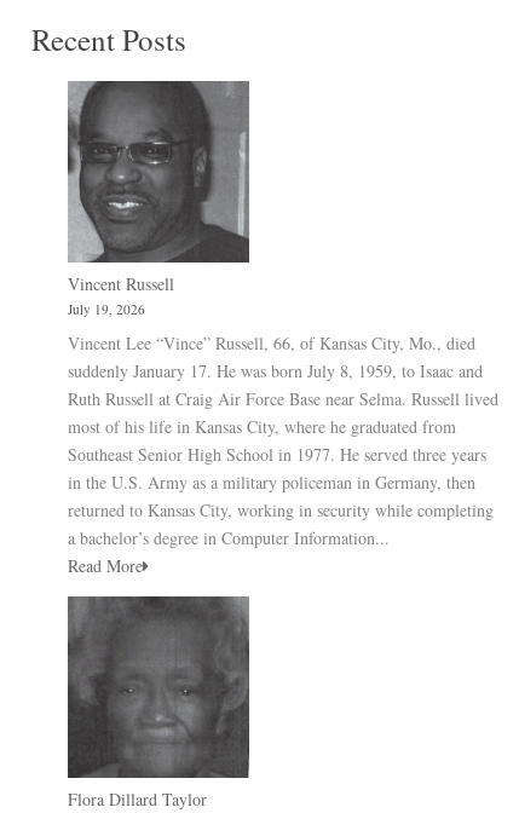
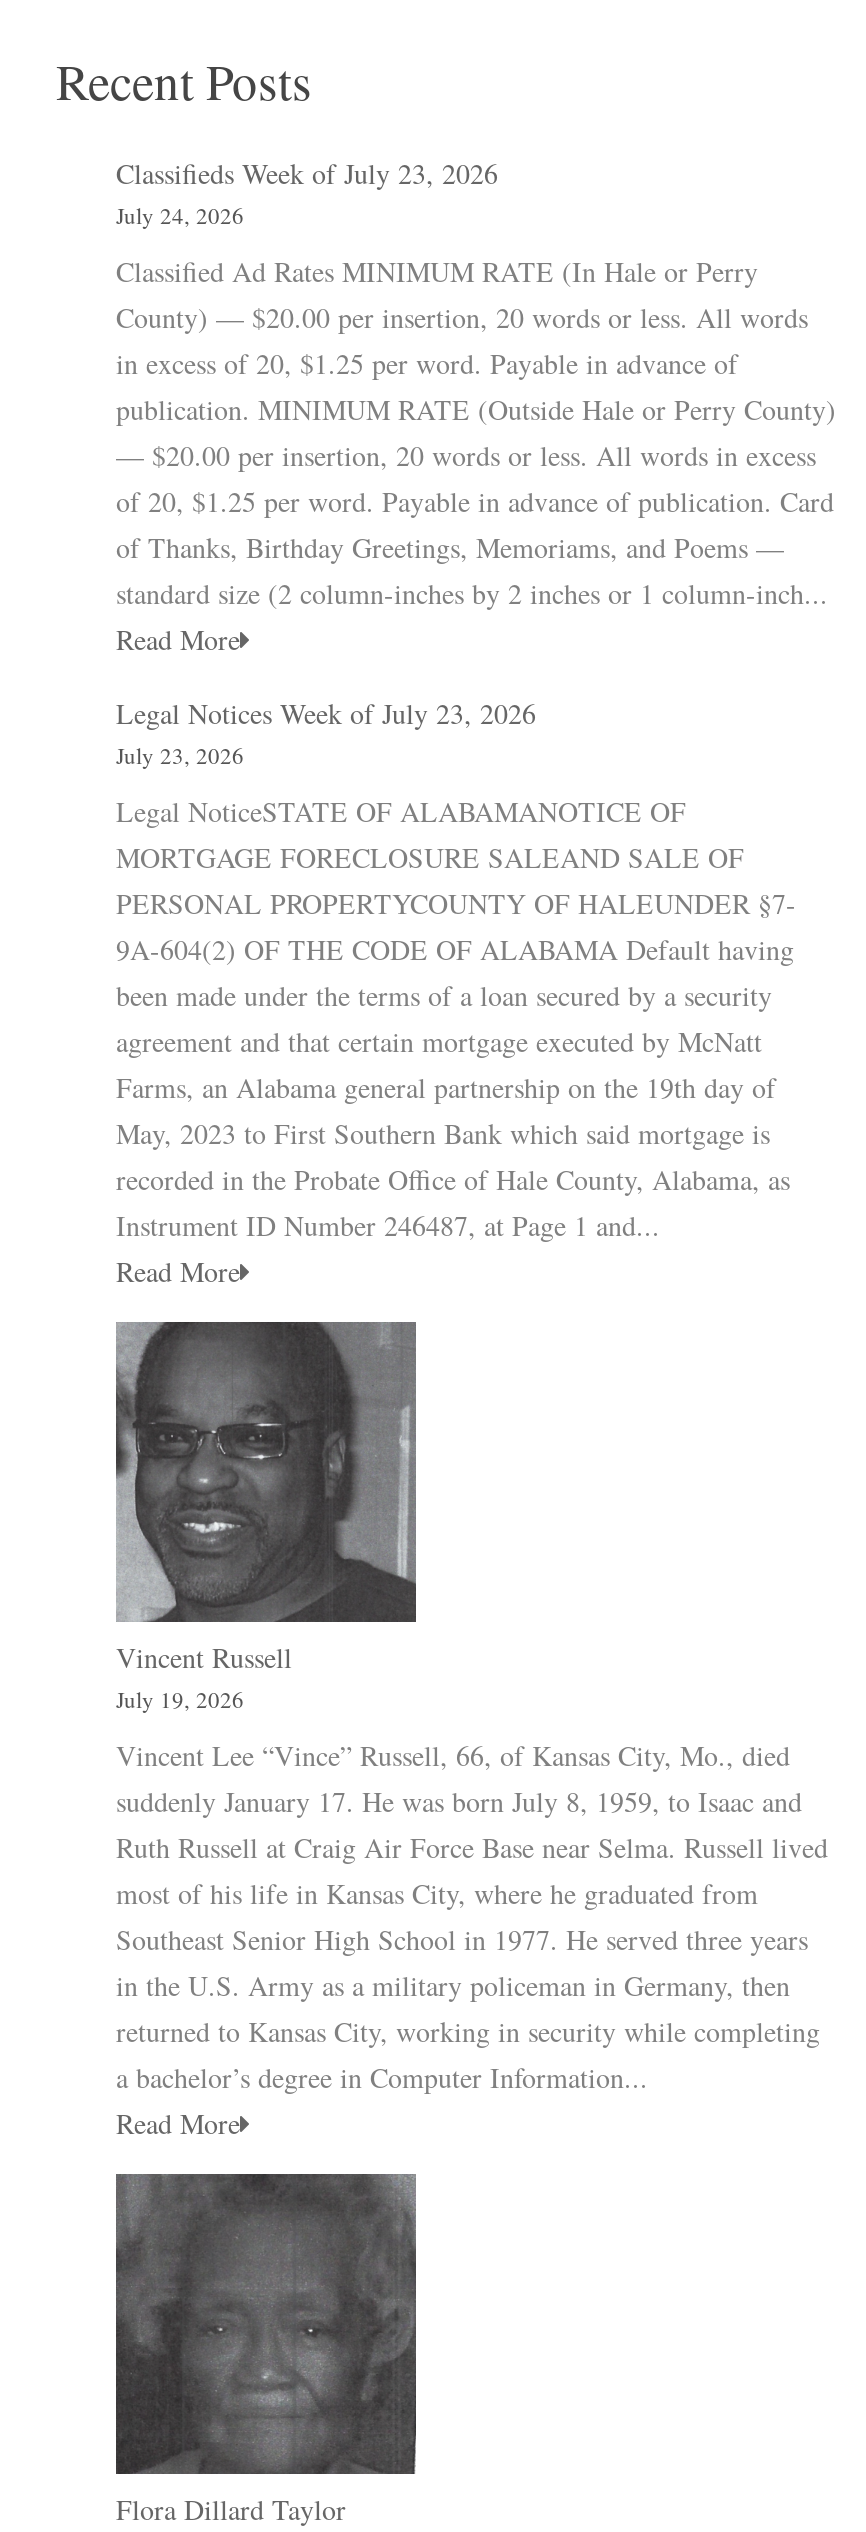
+ Classifieds Week of July 23, 2026
+ July 24, 2026
+ Classified Ad Rates MINIMUM RATE (In Hale or Perry
+ County) — $20.00 per insertion, 20 words or less. All words
+ in excess of 20, $1.25 per word. Payable in advance of
+ publication. MINIMUM RATE (Outside Hale or Perry County)
+ — $20.00 per insertion, 20 words or less. All words in excess
+ of 20, $1.25 per word. Payable in advance of publication. Card
+ of Thanks, Birthday Greetings, Memoriams, and Poems —
+ standard size (2 column-inches by 2 inches or 1 column-inch...
+ Read More
+ Legal Notices Week of July 23, 2026
+ July 23, 2026
+ Legal NoticeSTATE OF ALABAMANOTICE OF
+ MORTGAGE FORECLOSURE SALEAND SALE OF
+ PERSONAL PROPERTYCOUNTY OF HALEUNDER §7-
+ 9A-604(2) OF THE CODE OF ALABAMA Default having
+ been made under the terms of a loan secured by a security
+ agreement and that certain mortgage executed by McNatt
+ Farms, an Alabama general partnership on the 19th day of
+ May, 2023 to First Southern Bank which said mortgage is
+ recorded in the Probate Office of Hale County, Alabama, as
+ Instrument ID Number 246487, at Page 1 and...
+ Read More
